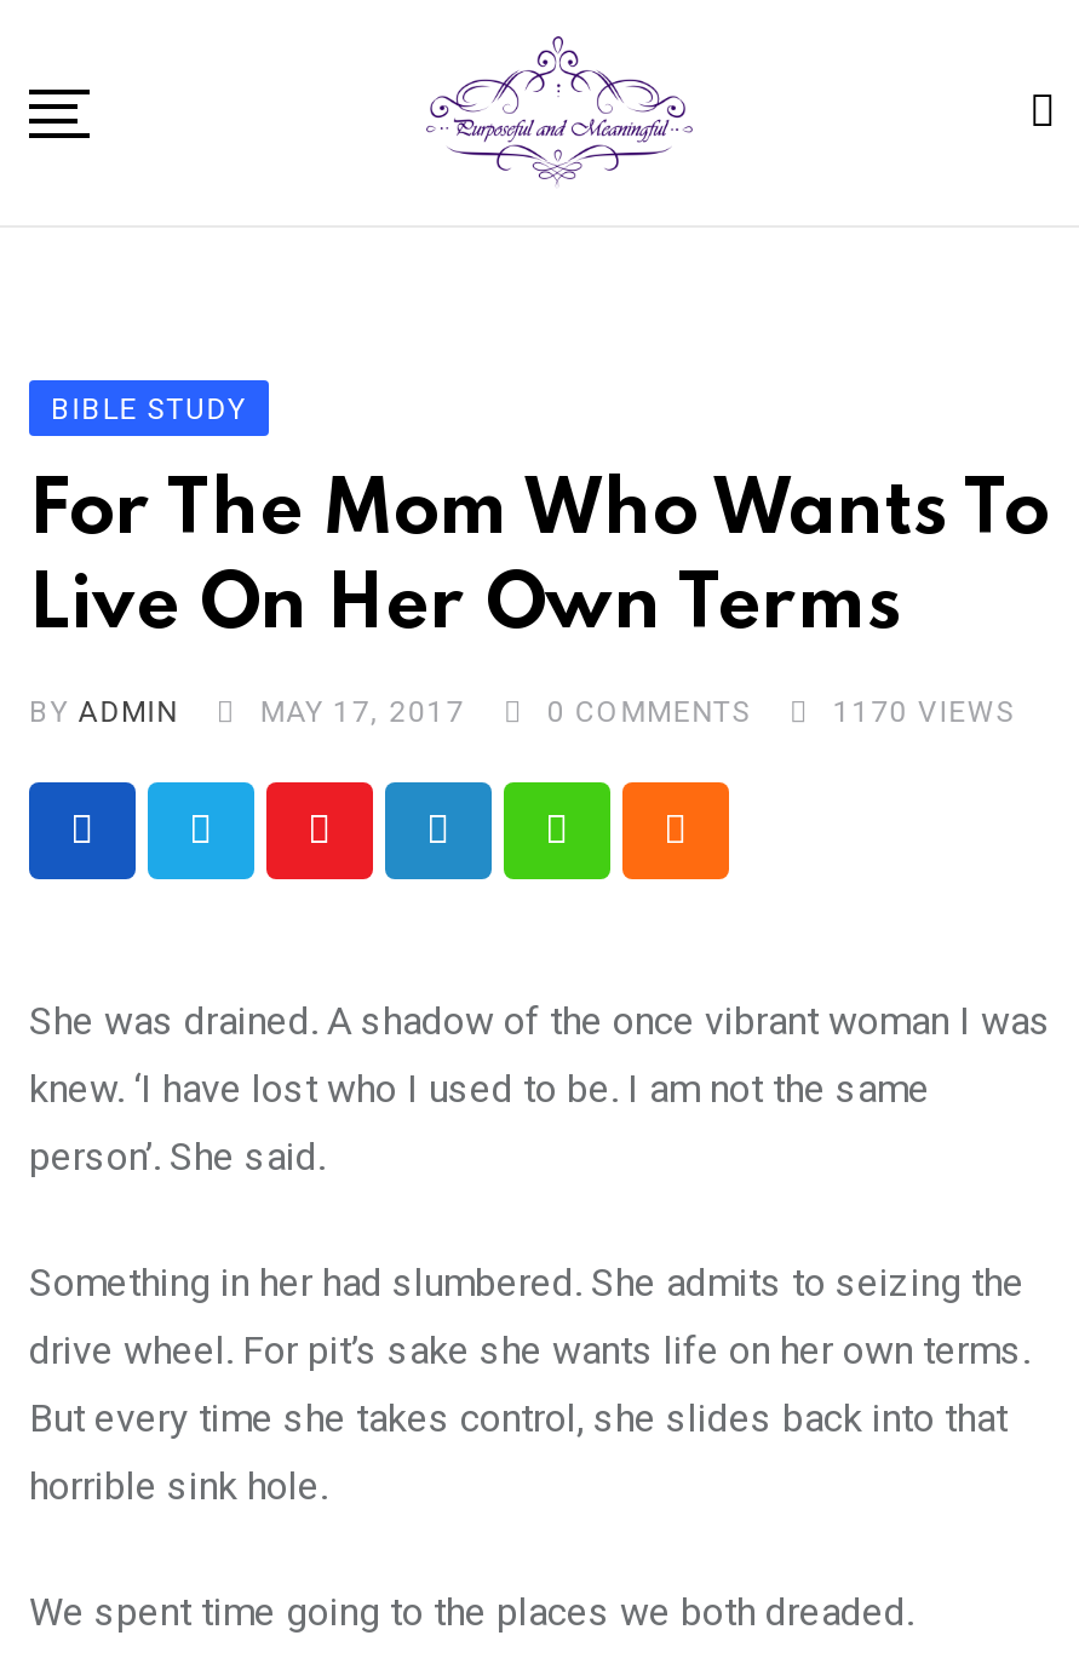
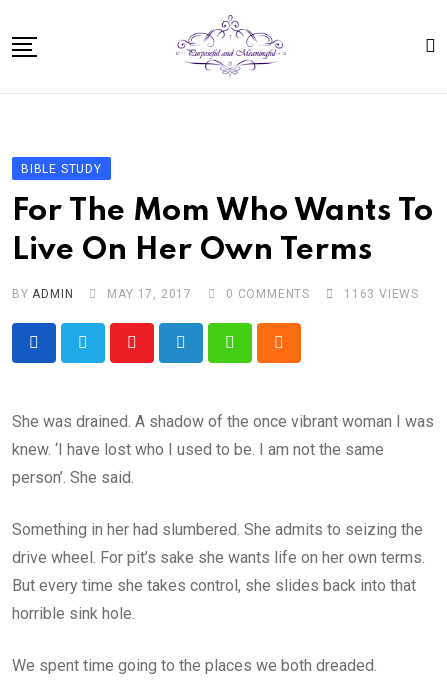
- 1170 VIEWS
+ 1163 VIEWS
